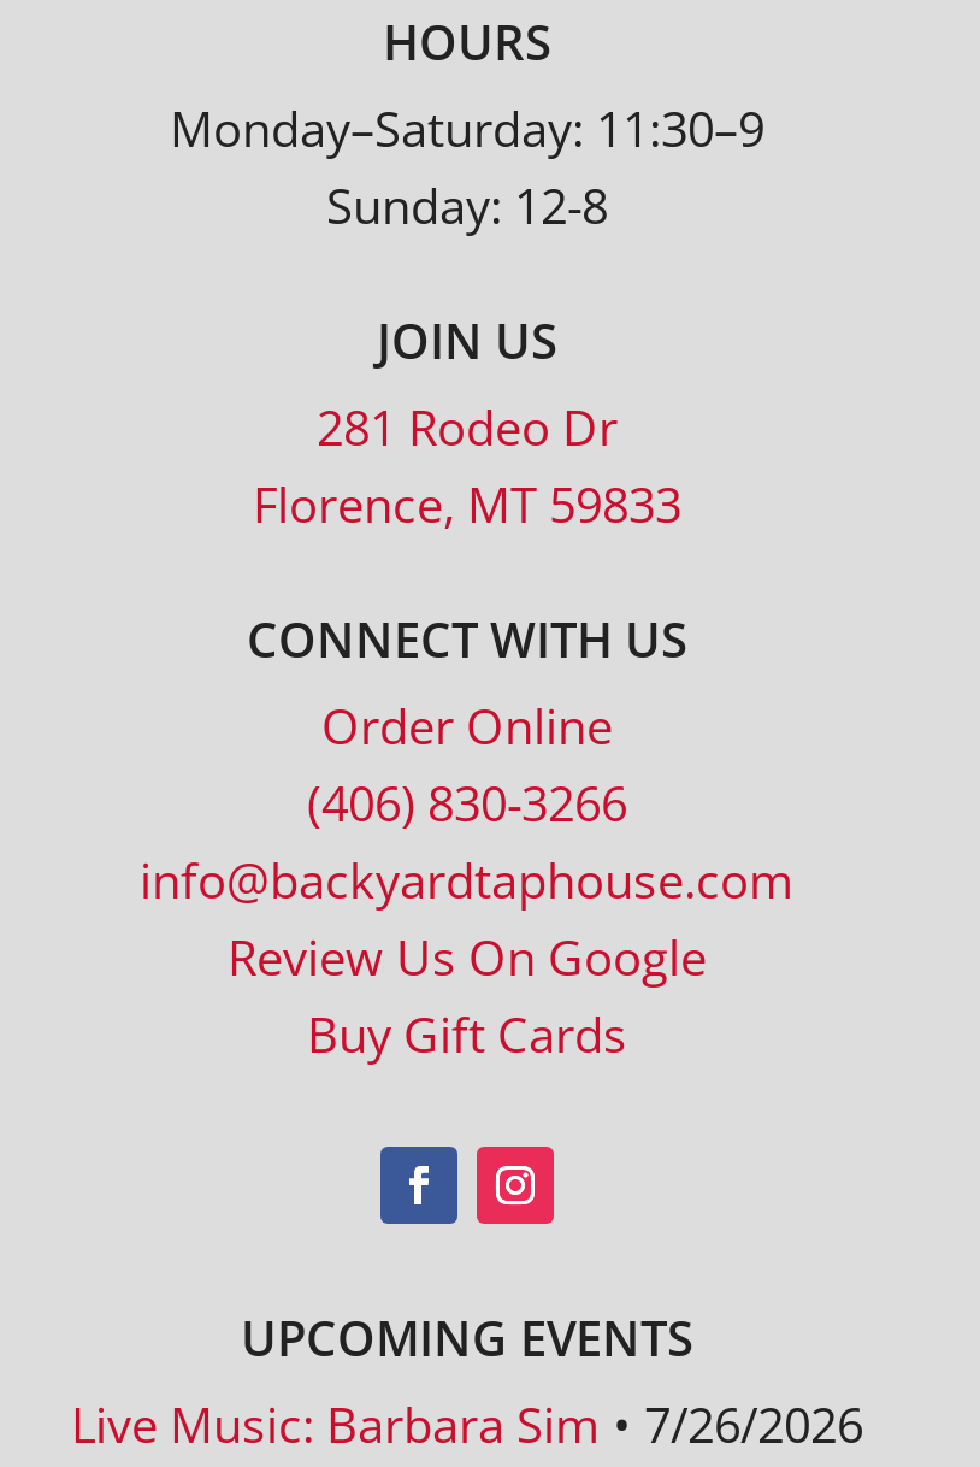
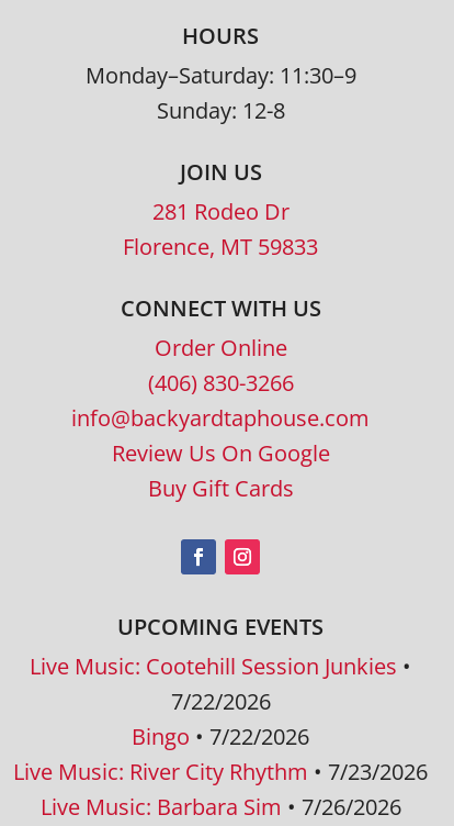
+ Live Music: Cootehill Session Junkies •
+ 7/22/2026
+ Bingo • 7/22/2026
+ Live Music: River City Rhythm • 7/23/2026
